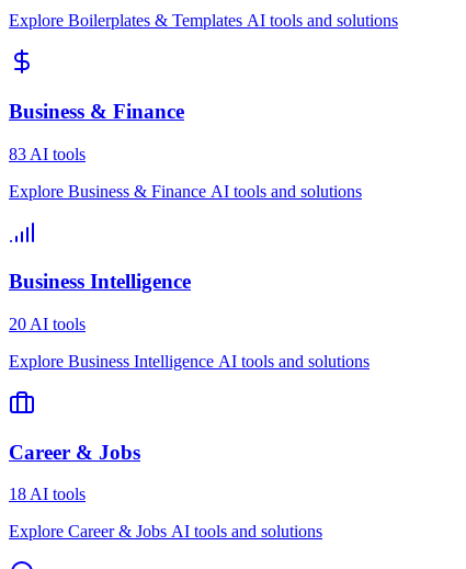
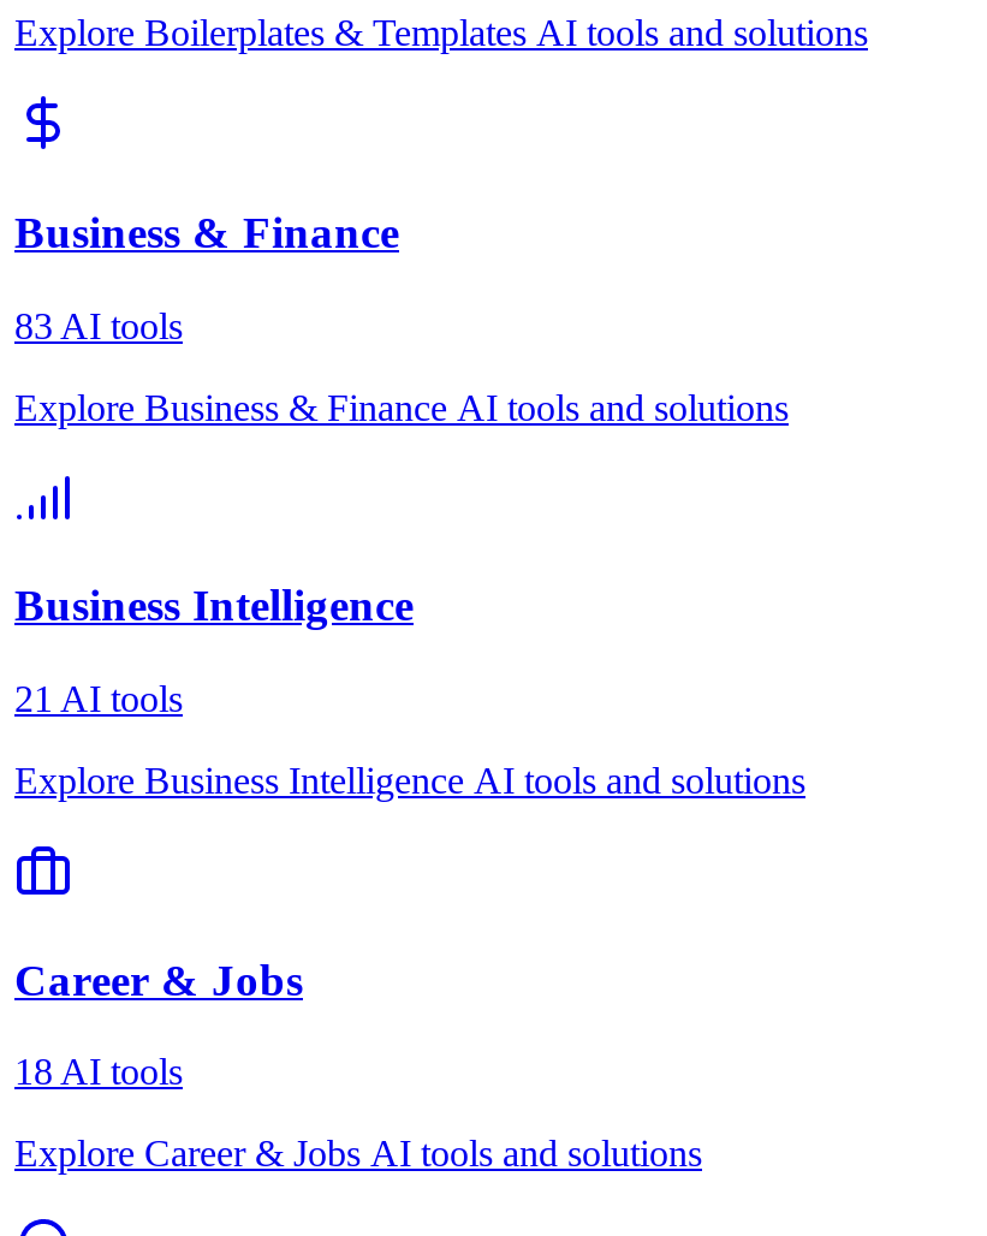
- 20 AI tools
+ 21 AI tools
